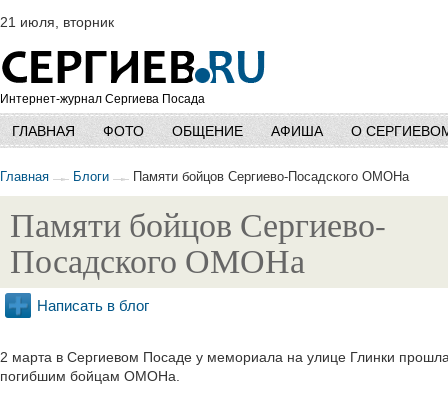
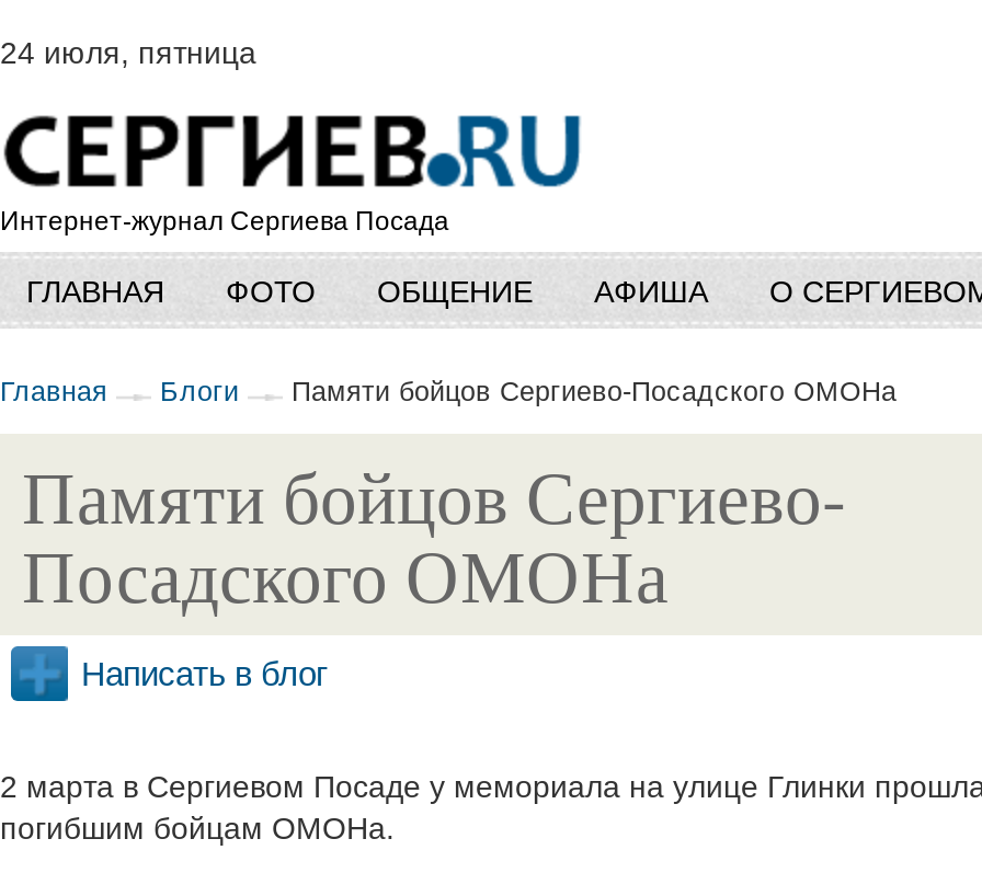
- 21 июля, вторник
+ 24 июля, пятница
